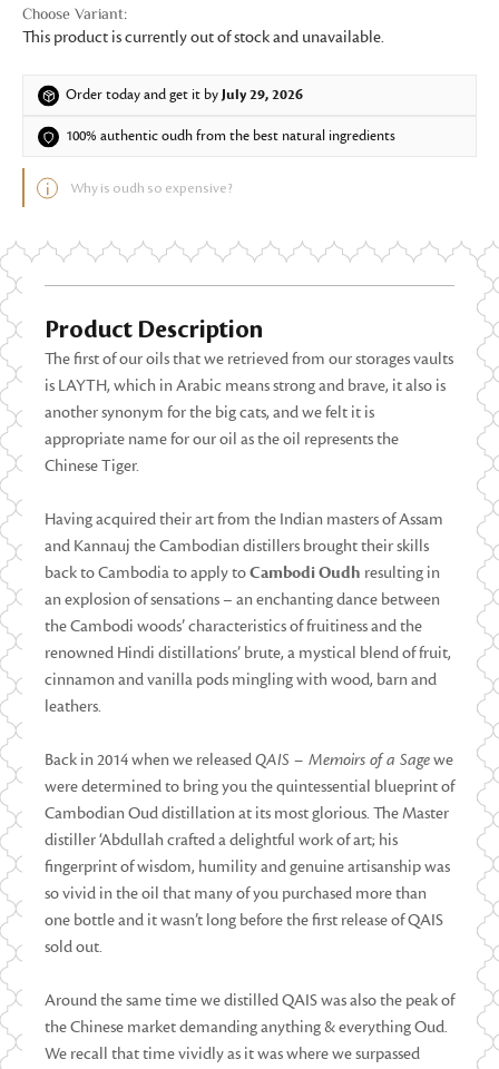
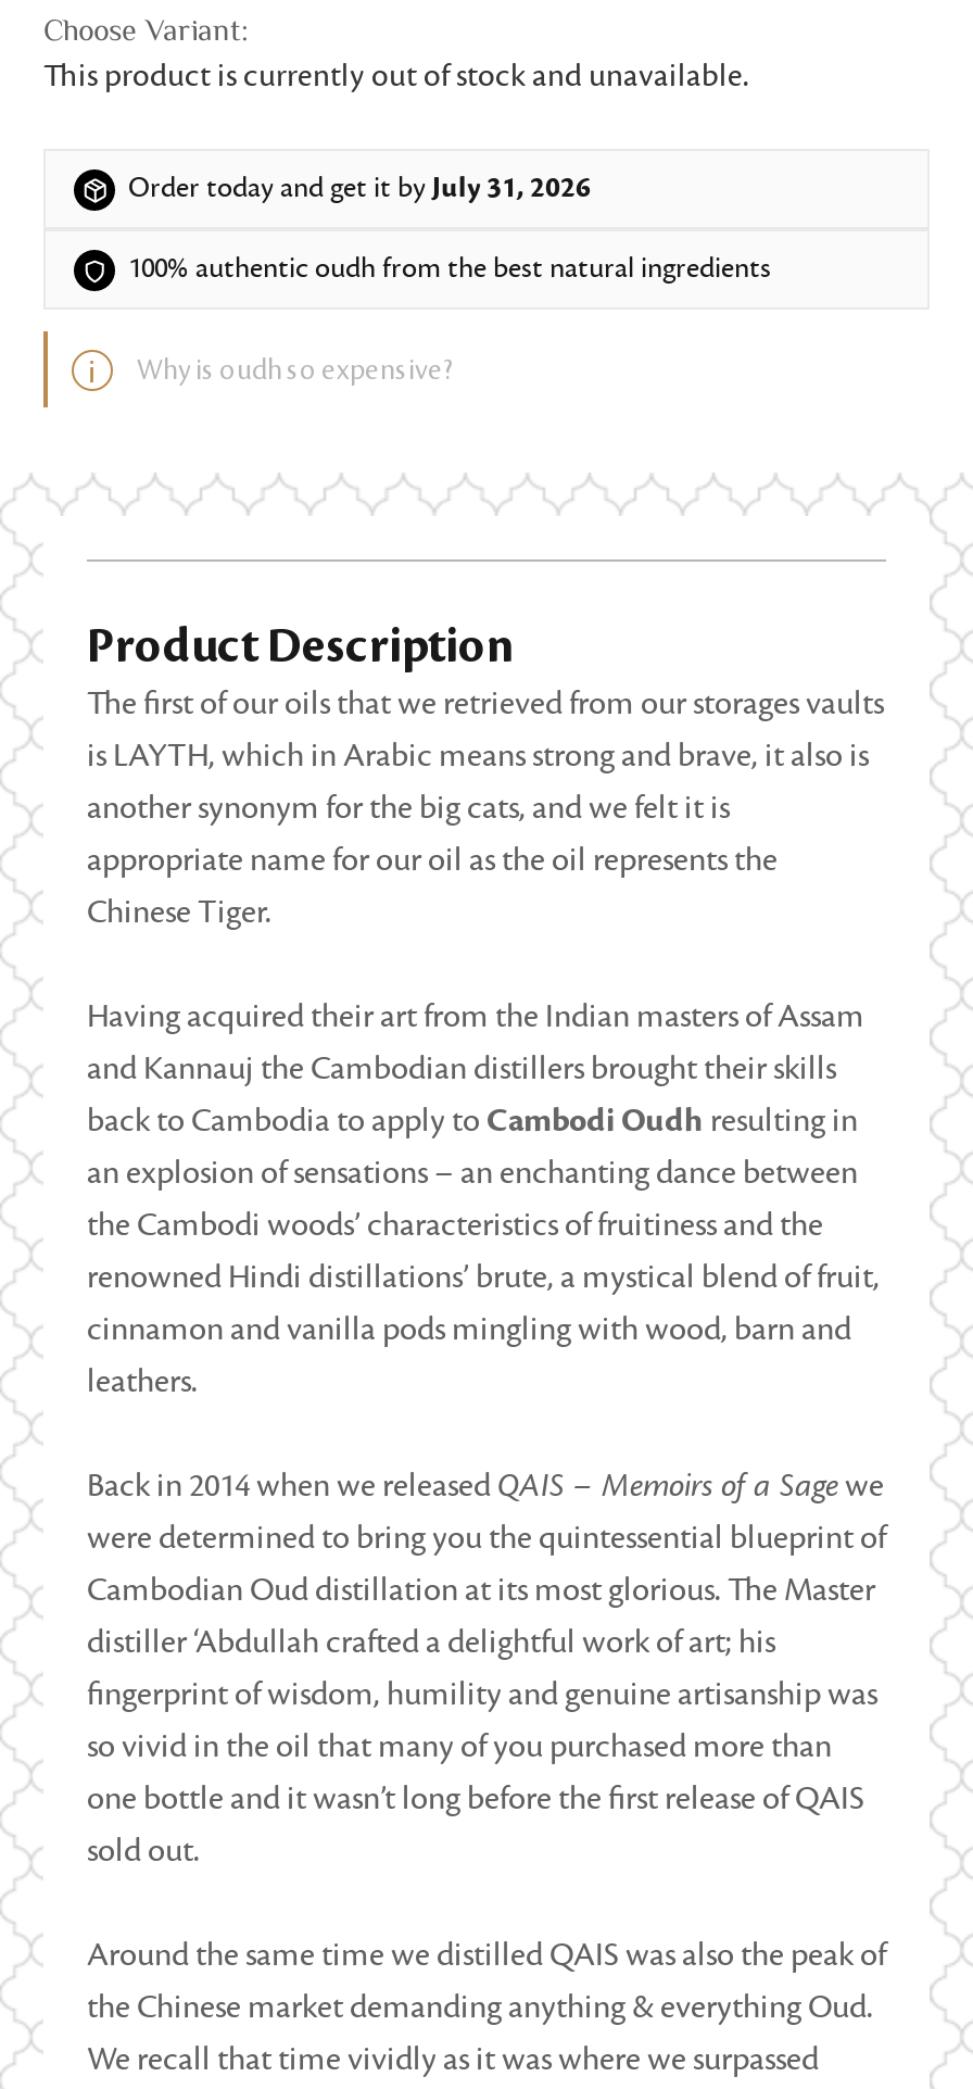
- Order today and get it by July 29, 2026
+ Order today and get it by July 31, 2026
